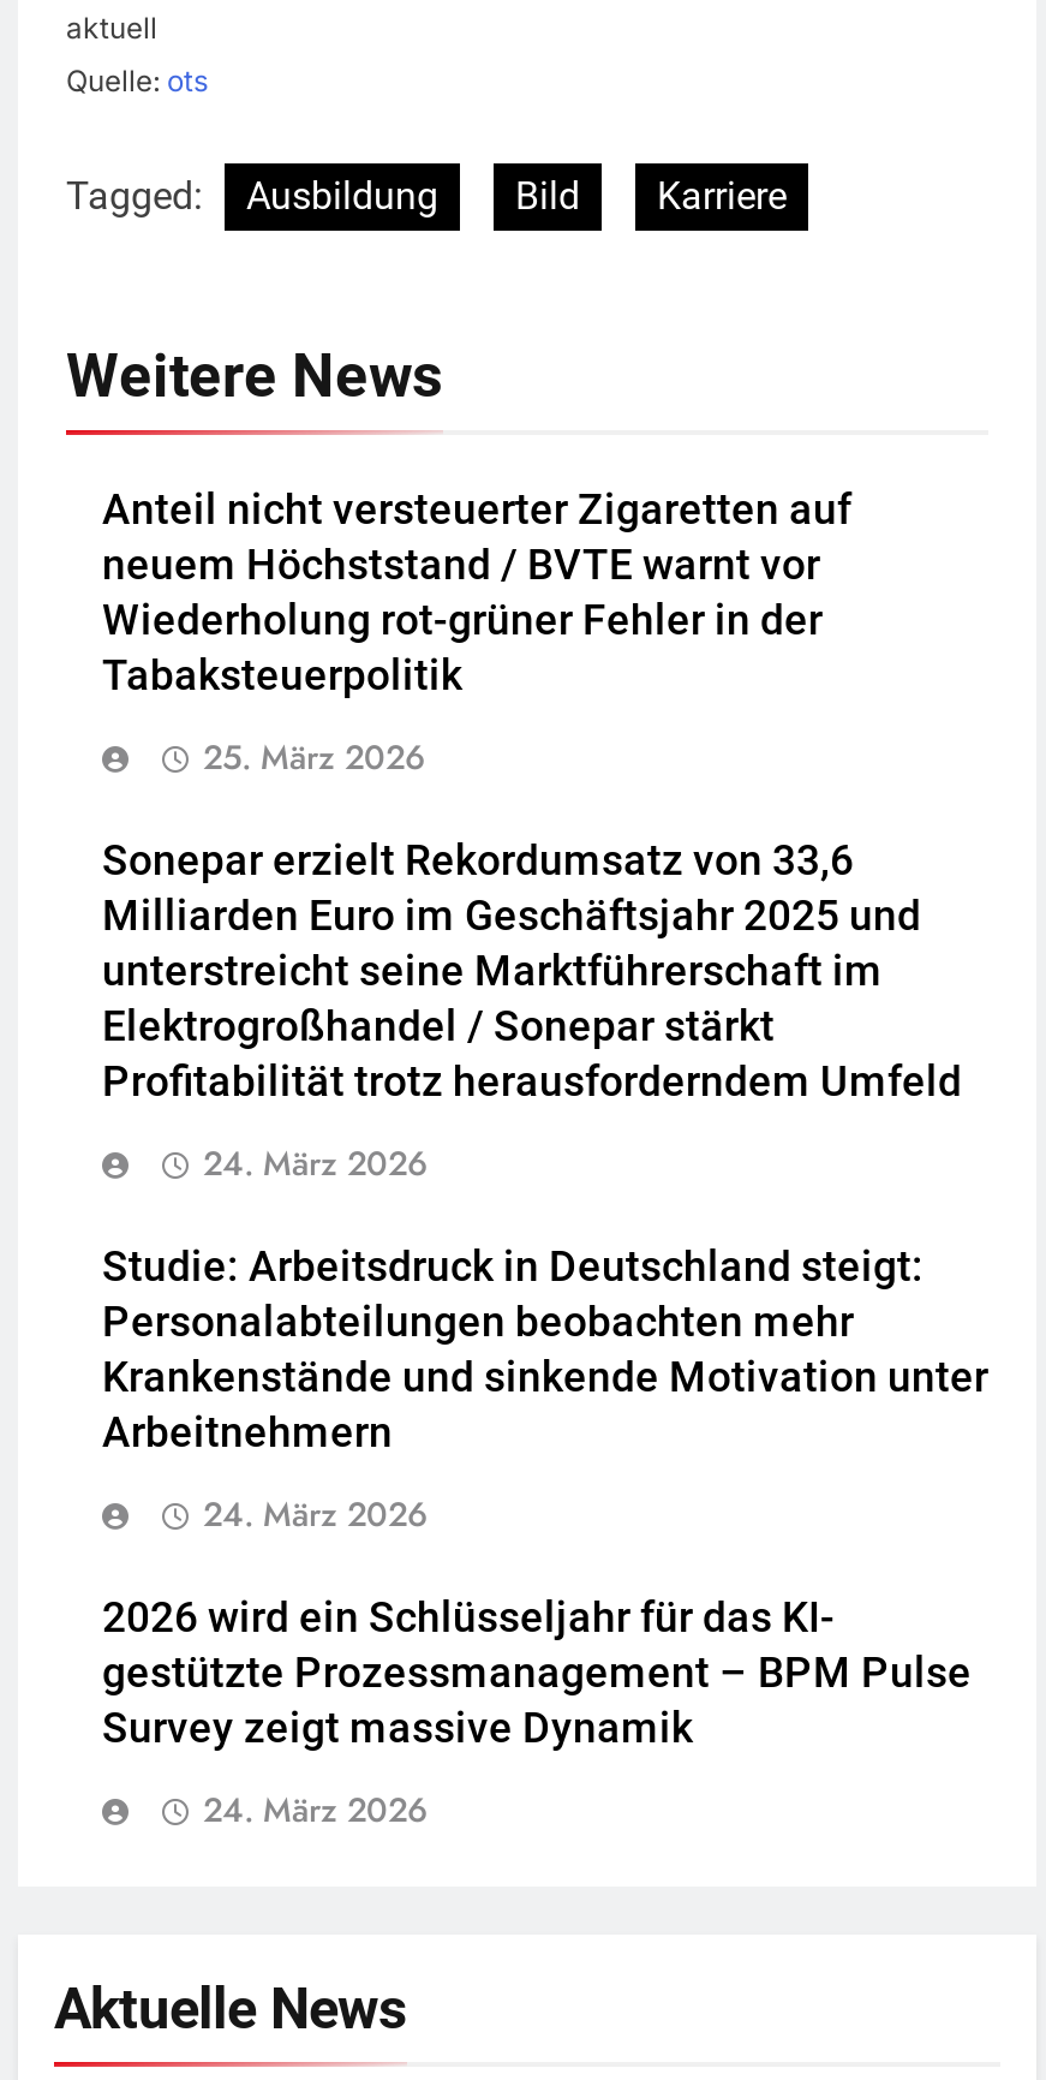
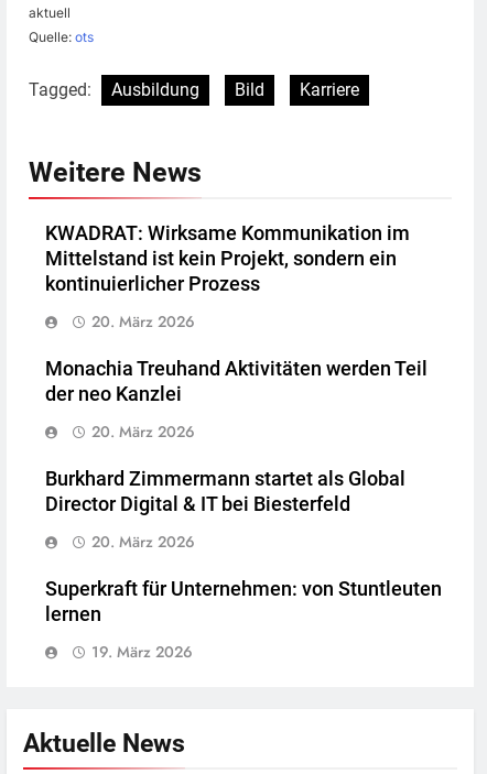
- Anteil nicht versteuerter Zigaretten auf
- neuem Höchststand / BVTE warnt vor
- Wiederholung rot-grüner Fehler in der
- Tabaksteuerpolitik
+ KWADRAT: Wirksame Kommunikation im
+ Mittelstand ist kein Projekt, sondern ein
+ kontinuierlicher Prozess

- 25. März 2026
+ 20. März 2026

- Sonepar erzielt Rekordumsatz von 33,6
- Milliarden Euro im Geschäftsjahr 2025 und
- unterstreicht seine Marktführerschaft im
- Elektrogroßhandel / Sonepar stärkt
- Profitabilität trotz herausforderndem Umfeld
+ Monachia Treuhand Aktivitäten werden Teil
+ der neo Kanzlei

- 24. März 2026
+ 20. März 2026

- Studie: Arbeitsdruck in Deutschland steigt:
- Personalabteilungen beobachten mehr
- Krankenstände und sinkende Motivation unter
- Arbeitnehmern
+ Burkhard Zimmermann startet als Global
+ Director Digital & IT bei Biesterfeld

- 24. März 2026
+ 20. März 2026

- 2026 wird ein Schlüsseljahr für das KI-
- gestützte Prozessmanagement – BPM Pulse
- Survey zeigt massive Dynamik
+ Superkraft für Unternehmen: von Stuntleuten
+ lernen

- 24. März 2026
+ 19. März 2026
